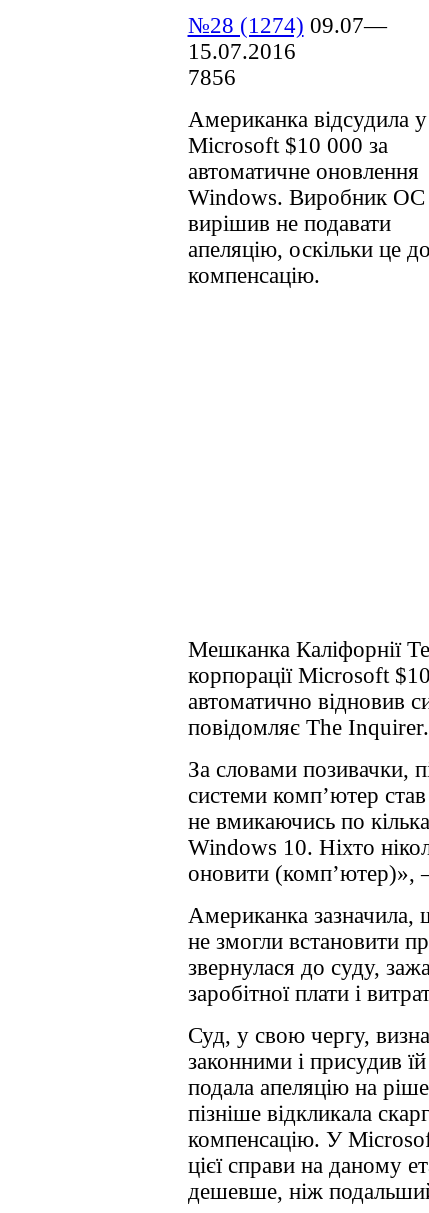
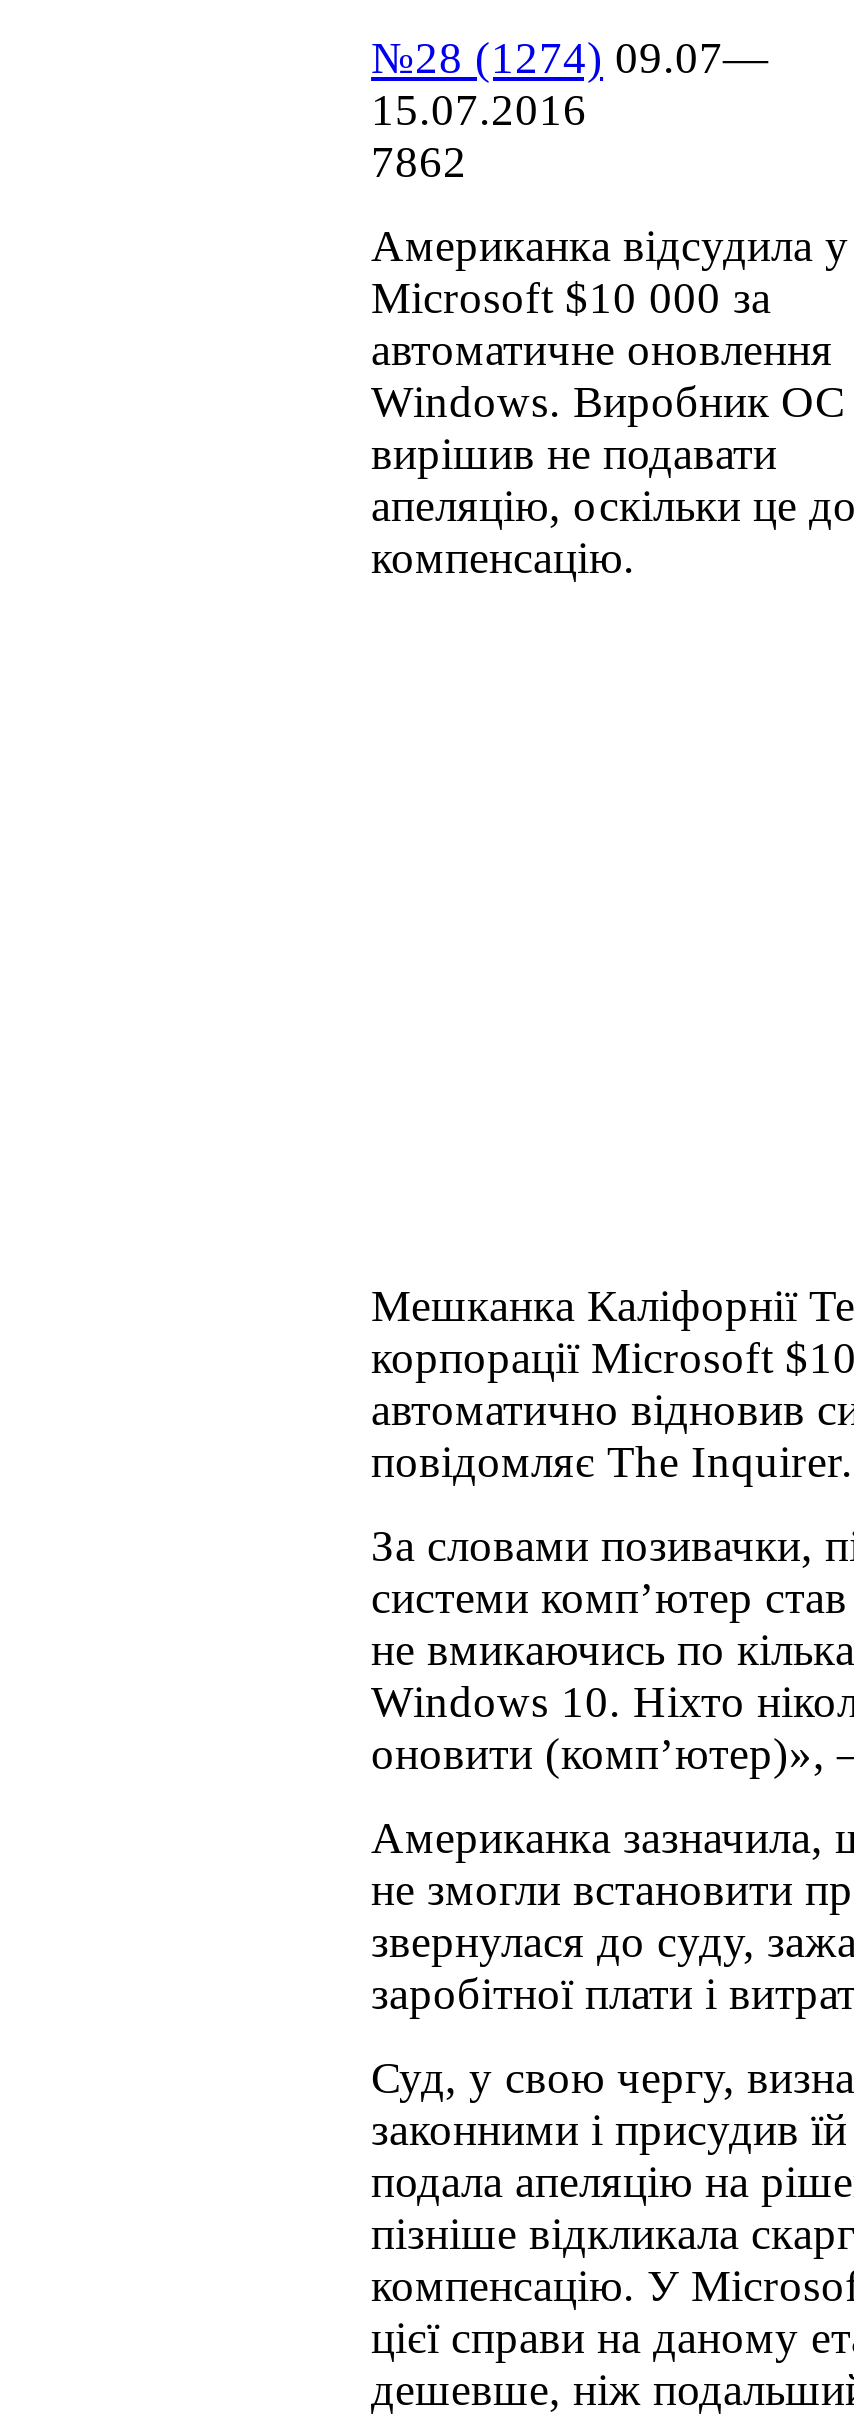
- 7856
+ 7862
